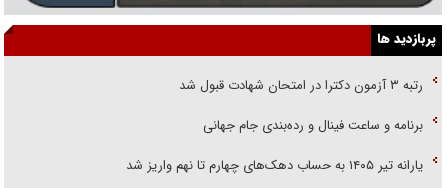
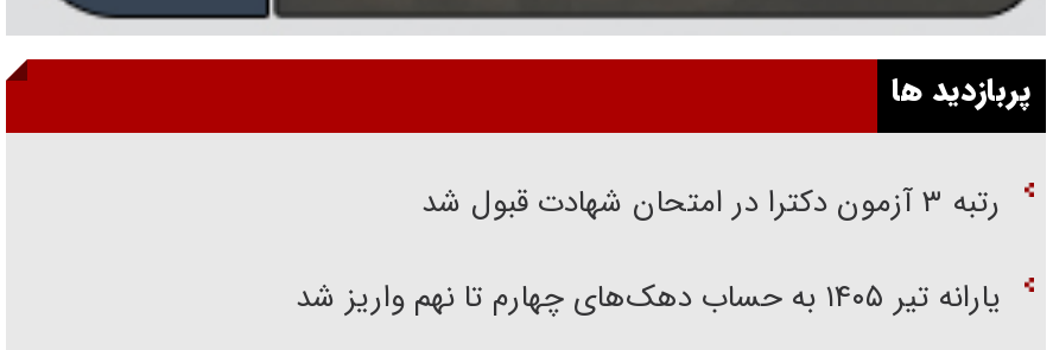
- برنامه و ساعت فینال و رده‌بندی جام جهانی
